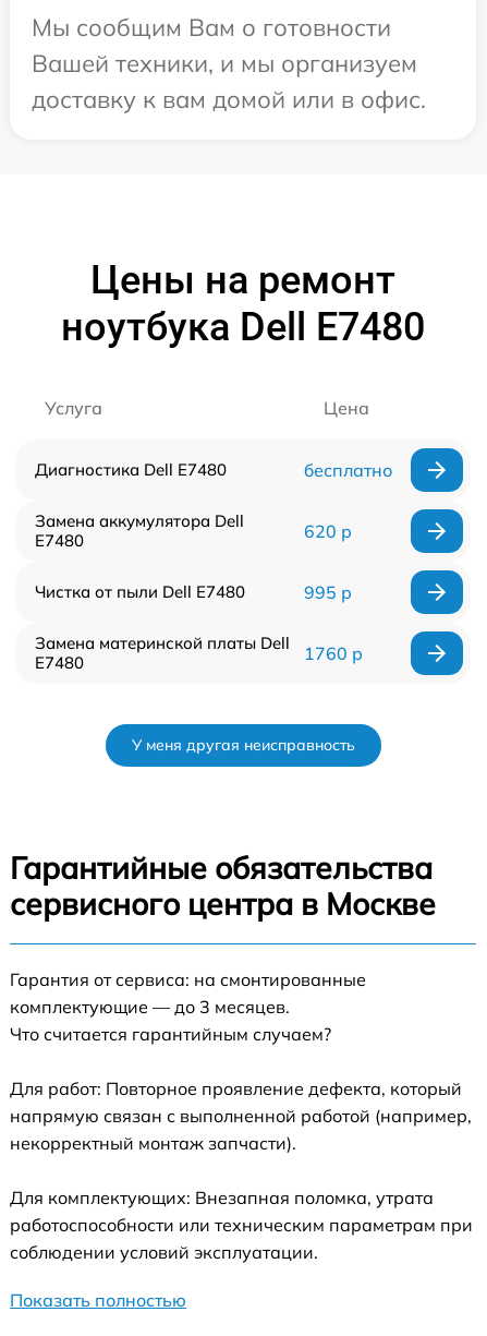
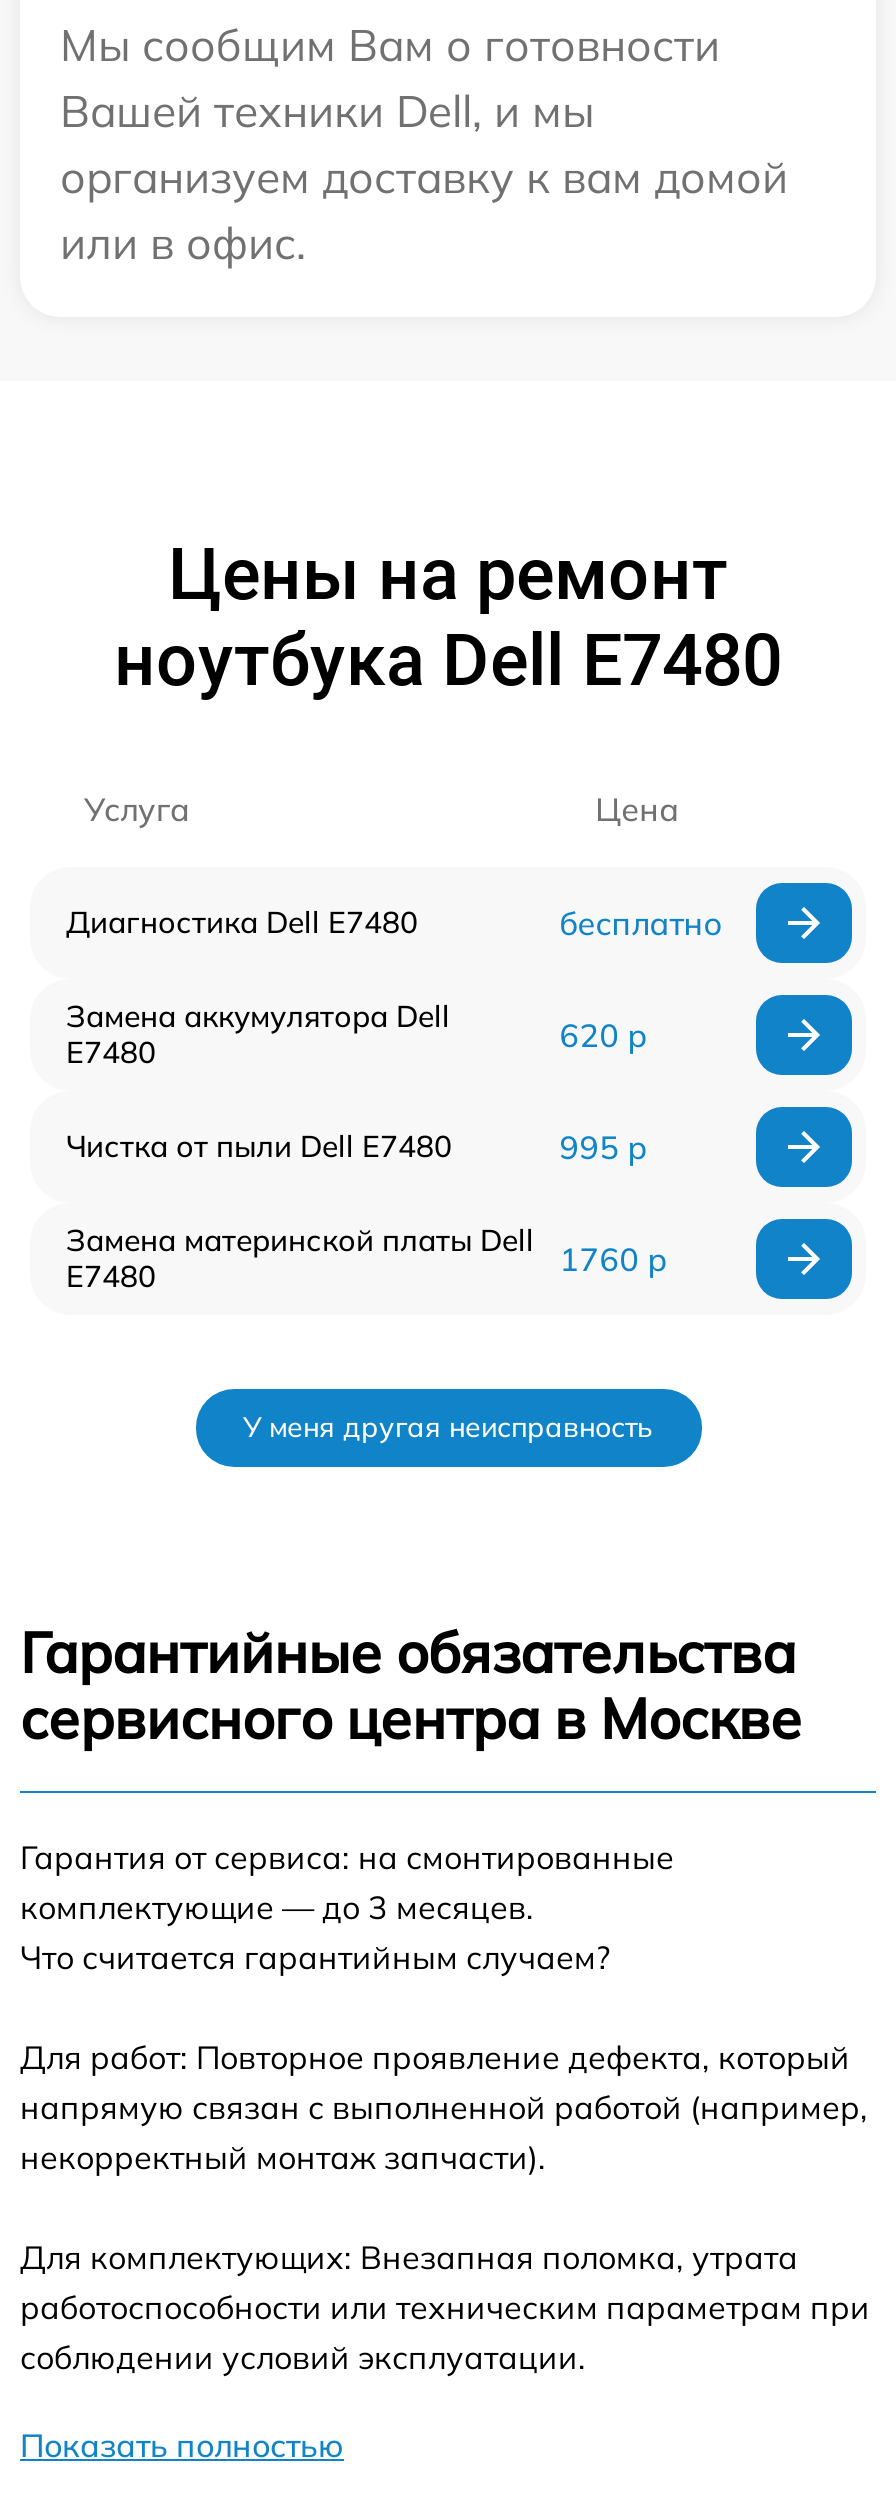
- Вашей техники, и мы организуем
- доставку к вам домой или в офис.
+ Вашей техники Dell, и мы
+ организуем доставку к вам домой
+ или в офис.
